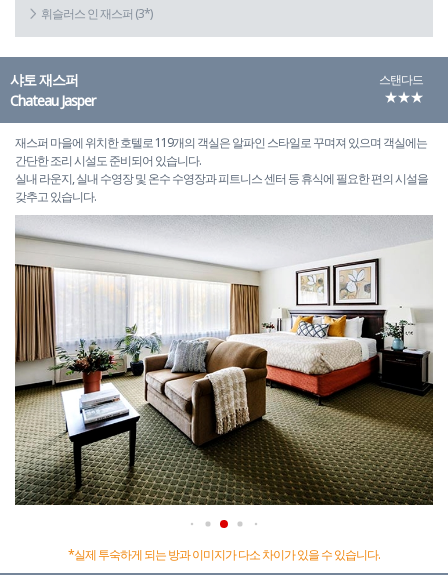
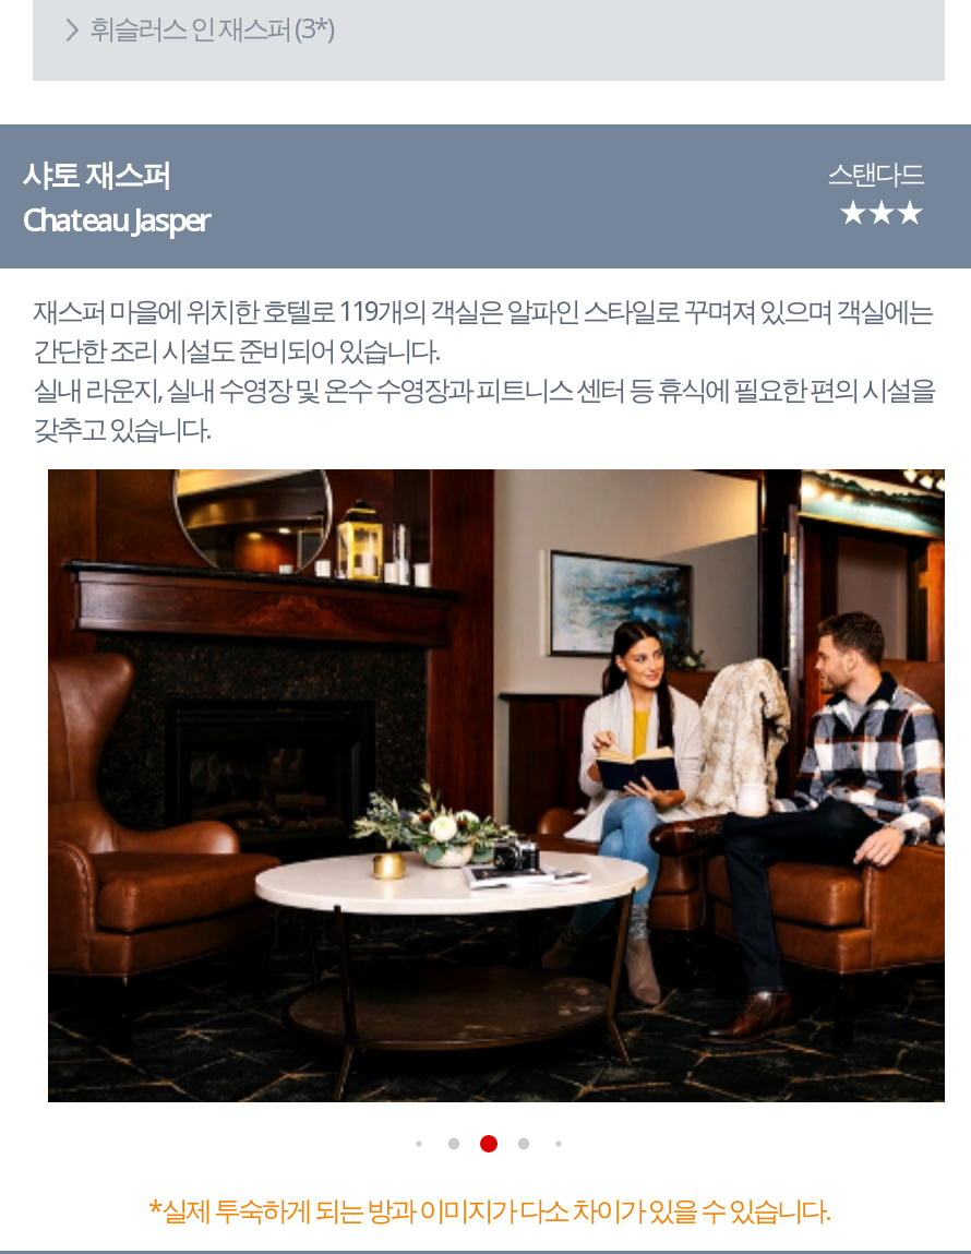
- [image]
+ [image]
